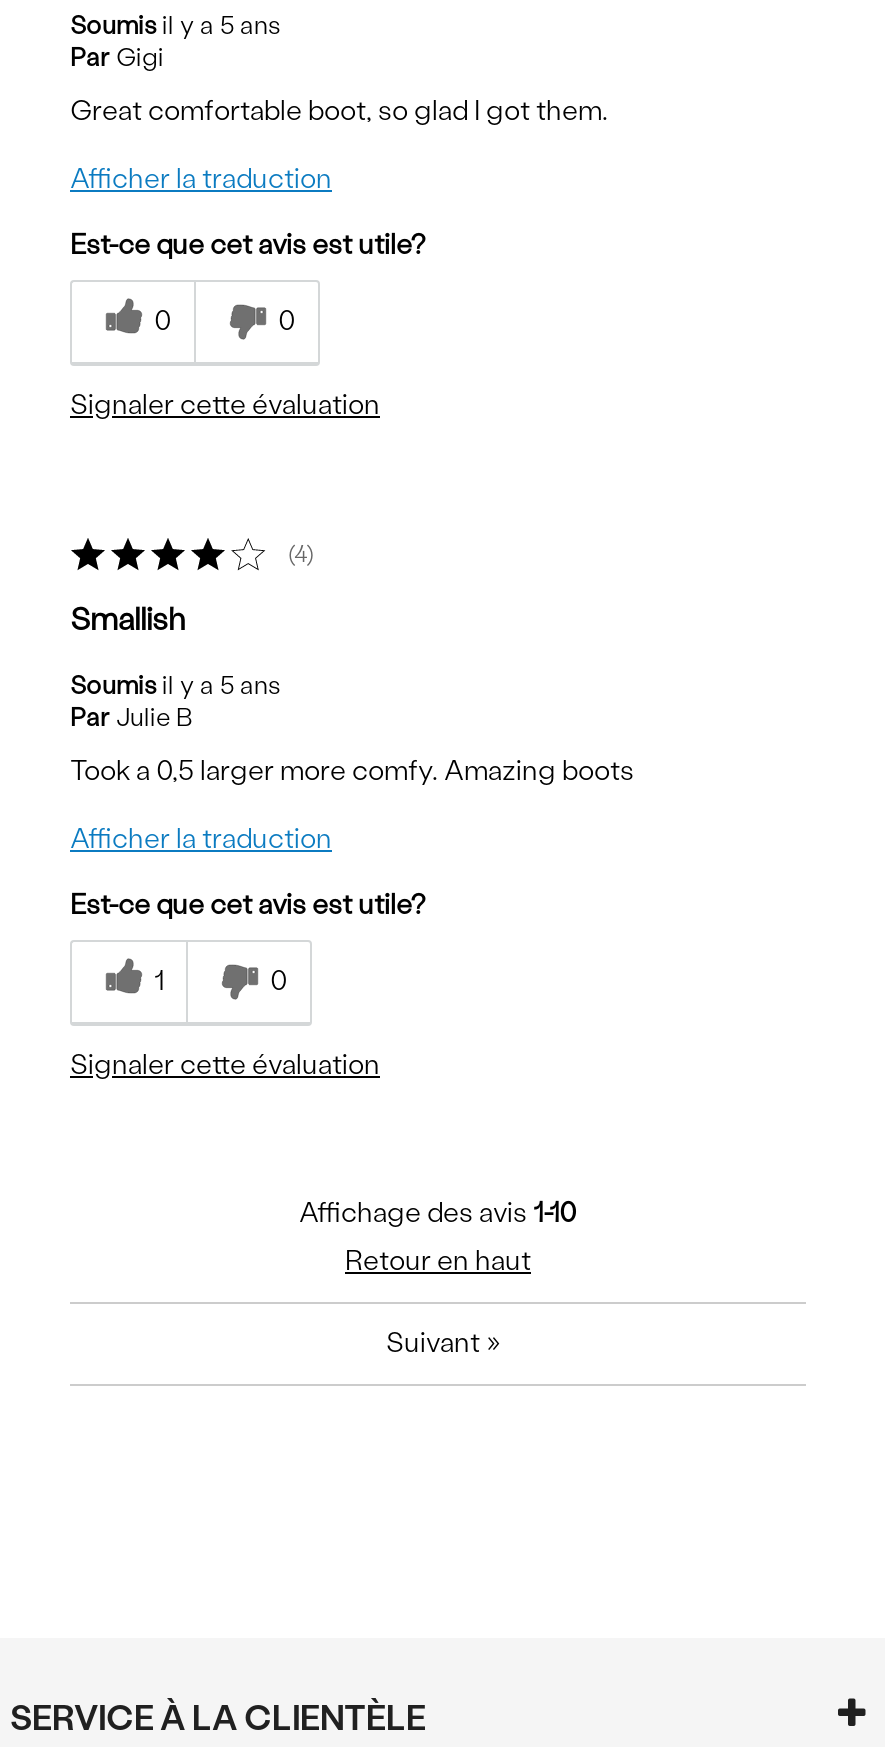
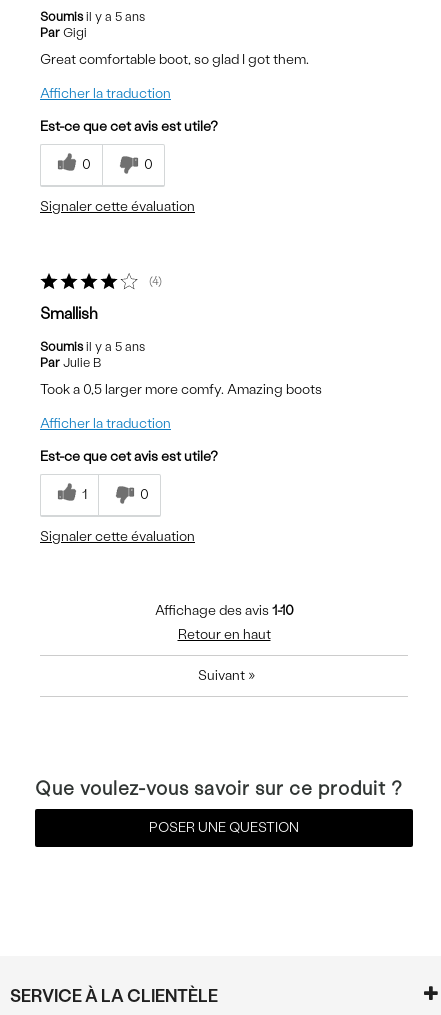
+ Que voulez-vous savoir sur ce produit ?
+ POSER UNE QUESTION
